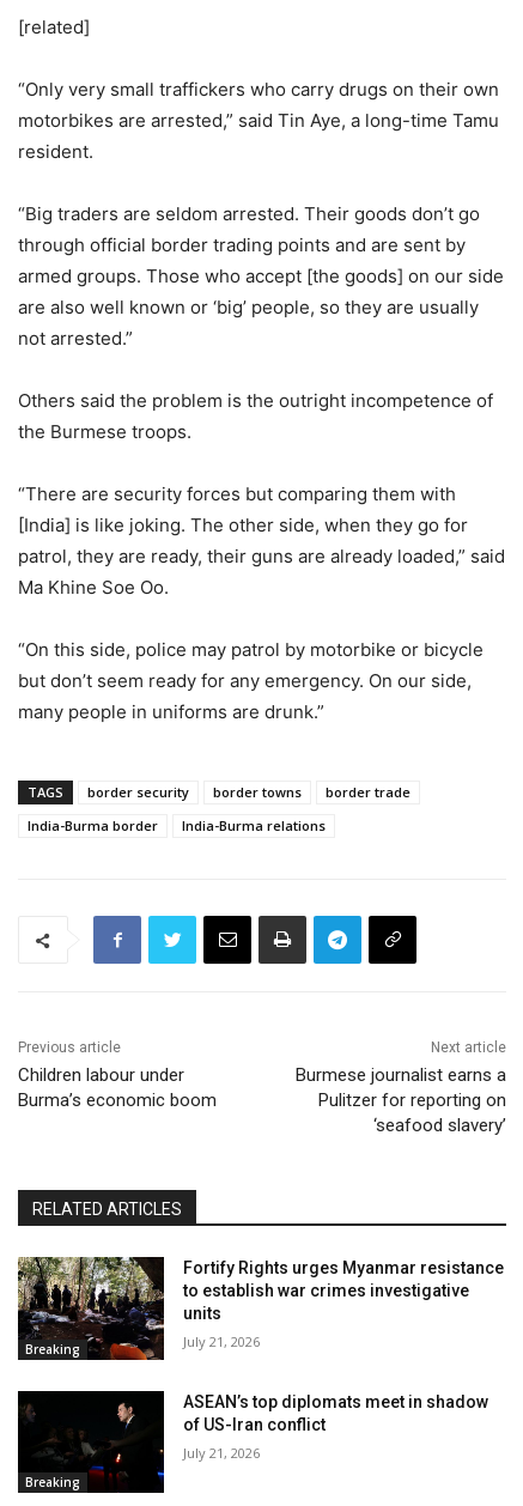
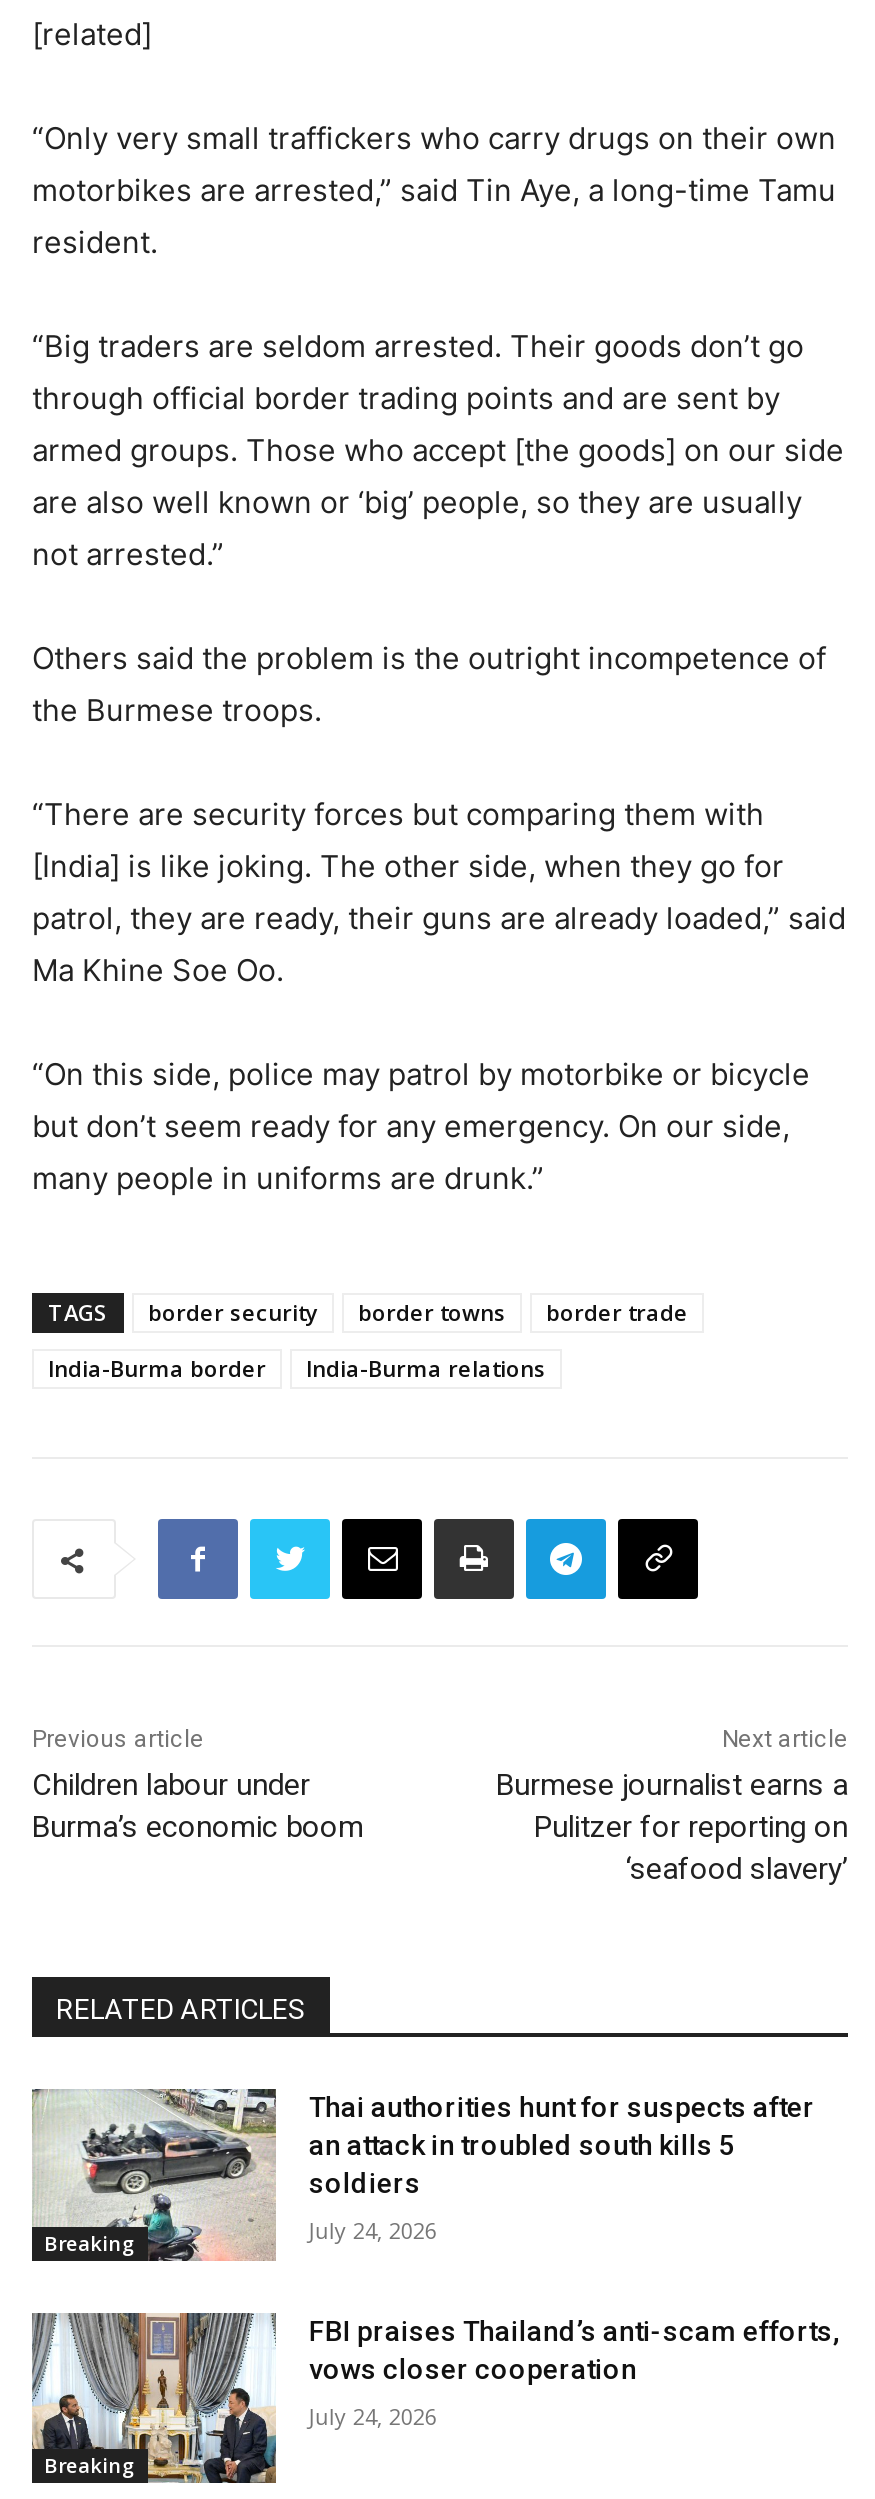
- [image]
- Fortify Rights urges Myanmar resistance
- to establish war crimes investigative
- units
+ [image]
+ Thai authorities hunt for suspects after
+ an attack in troubled south kills 5
+ soldiers

- July 21, 2026
+ July 24, 2026

- [image]
- ASEAN’s top diplomats meet in shadow
- of US-Iran conflict
+ [image]
+ FBI praises Thailand’s anti-scam efforts,
+ vows closer cooperation

- July 21, 2026
+ July 24, 2026
